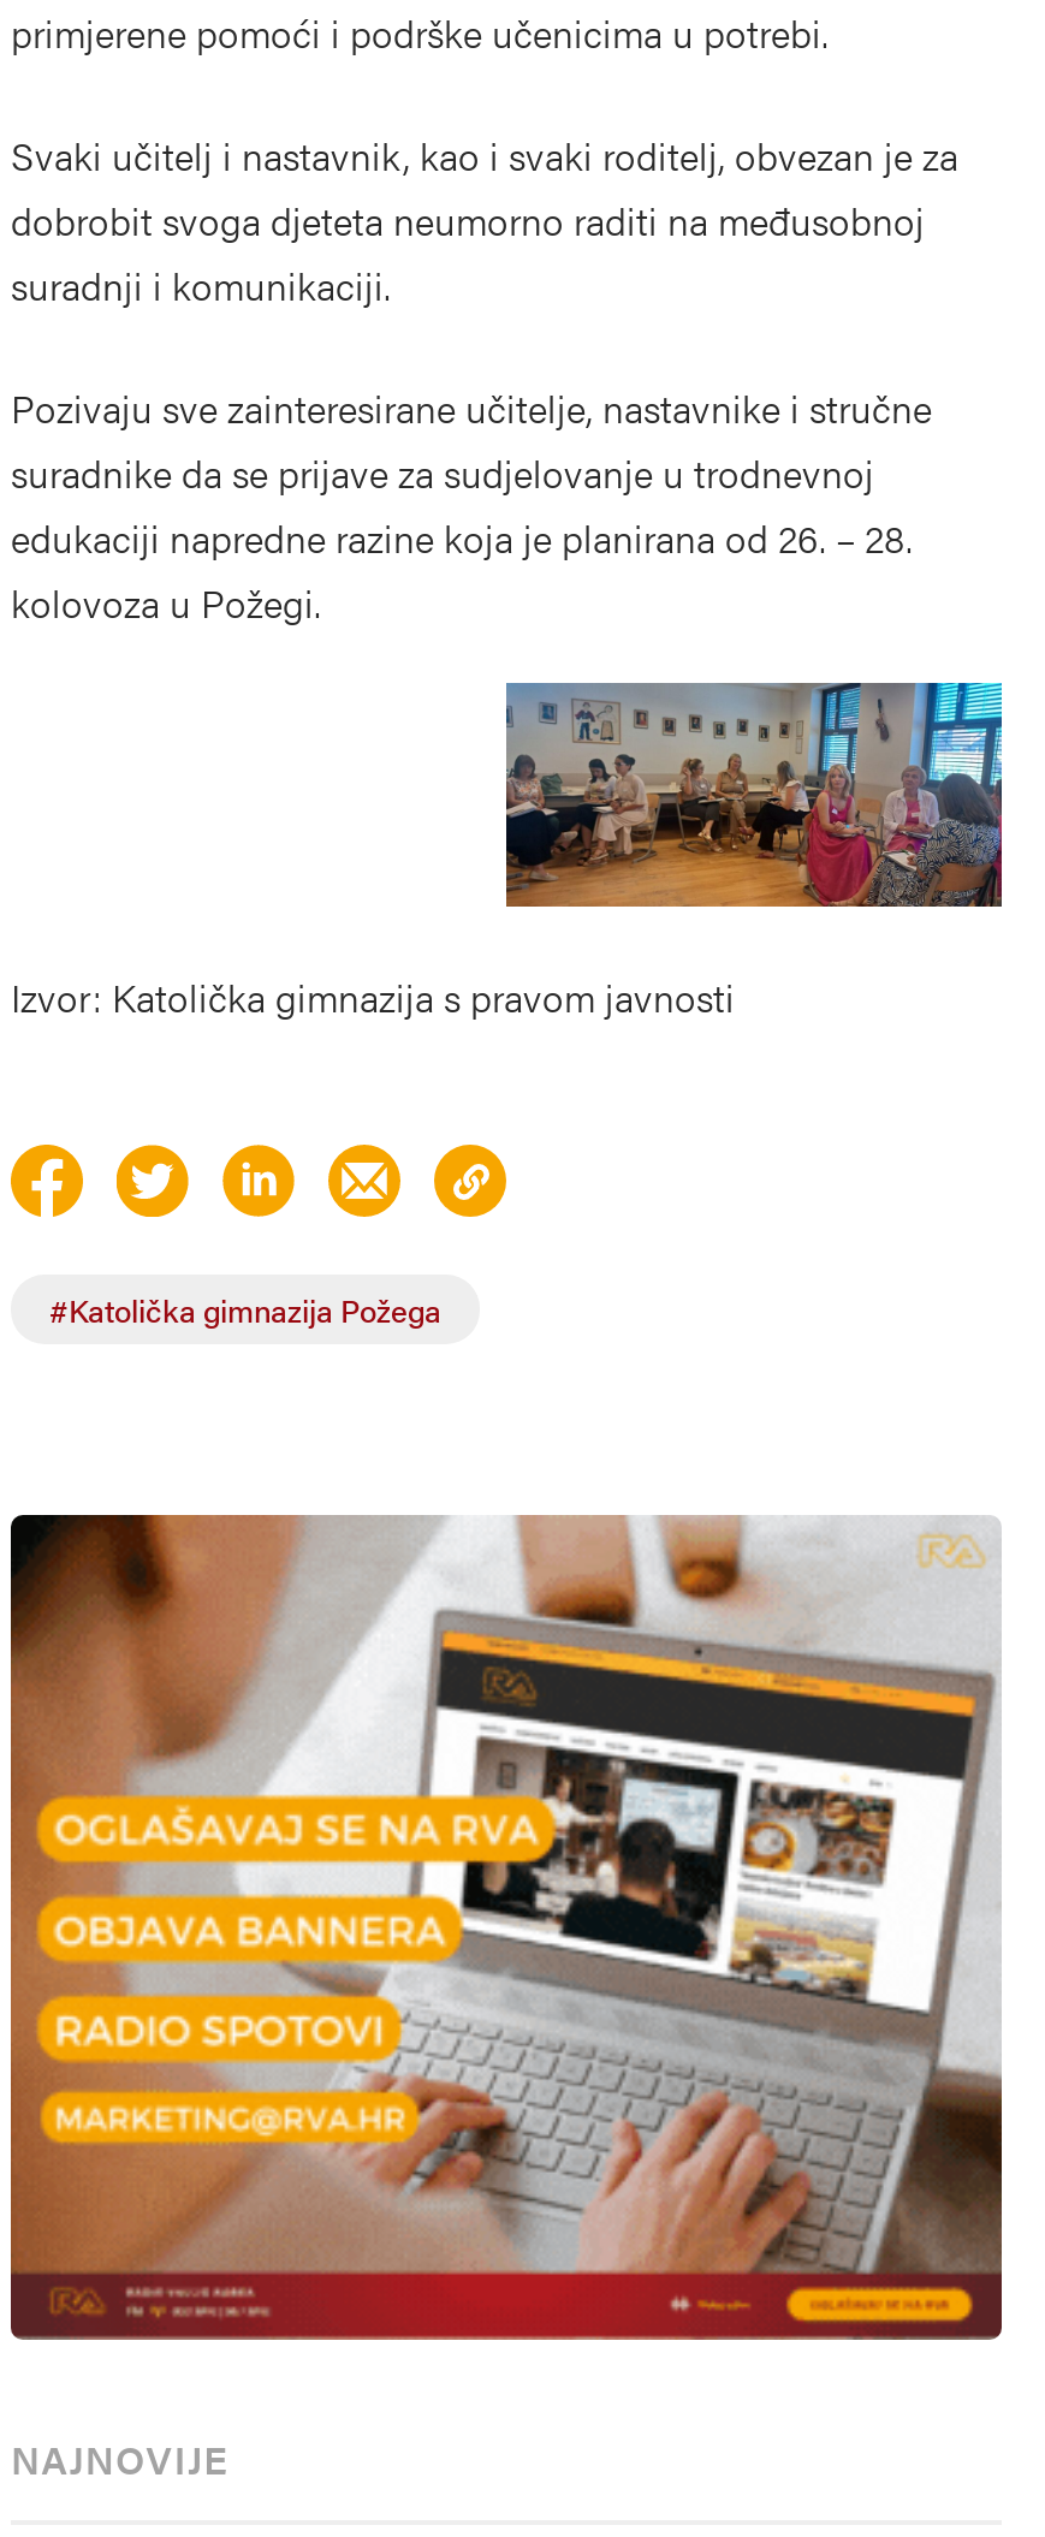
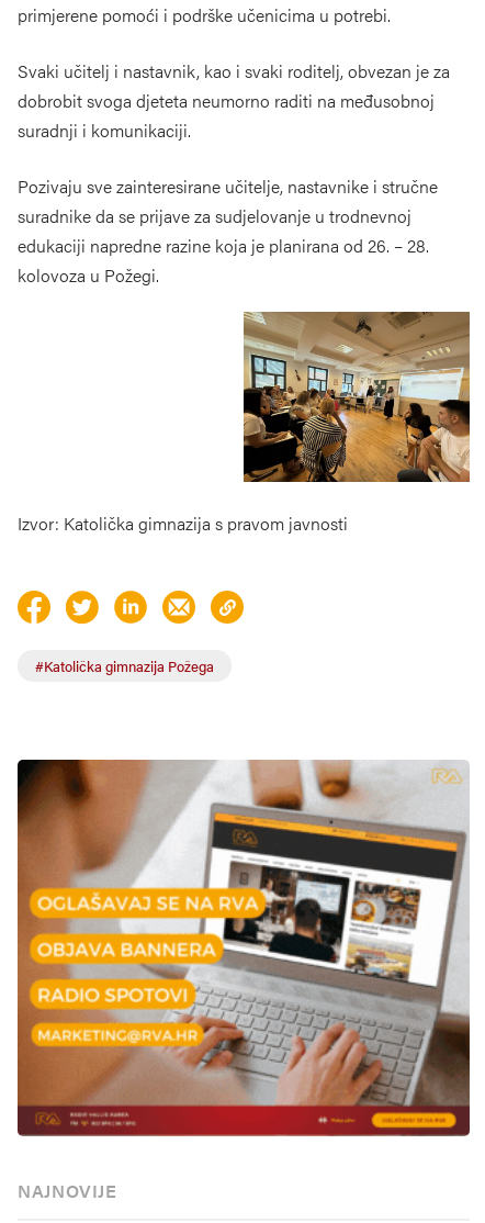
- [image]
+ [image]
